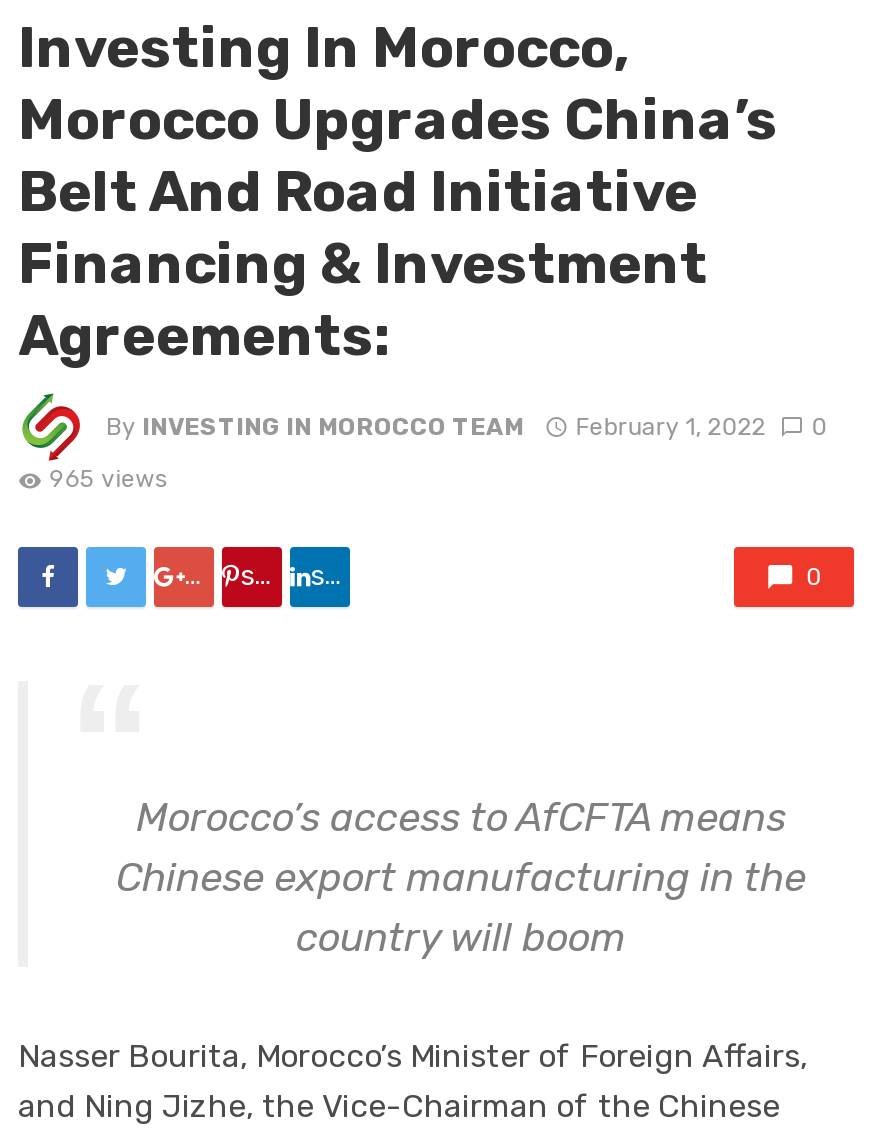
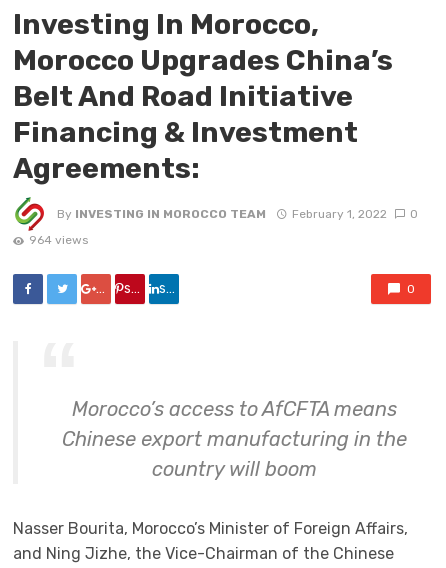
- 965 views
+ 964 views
